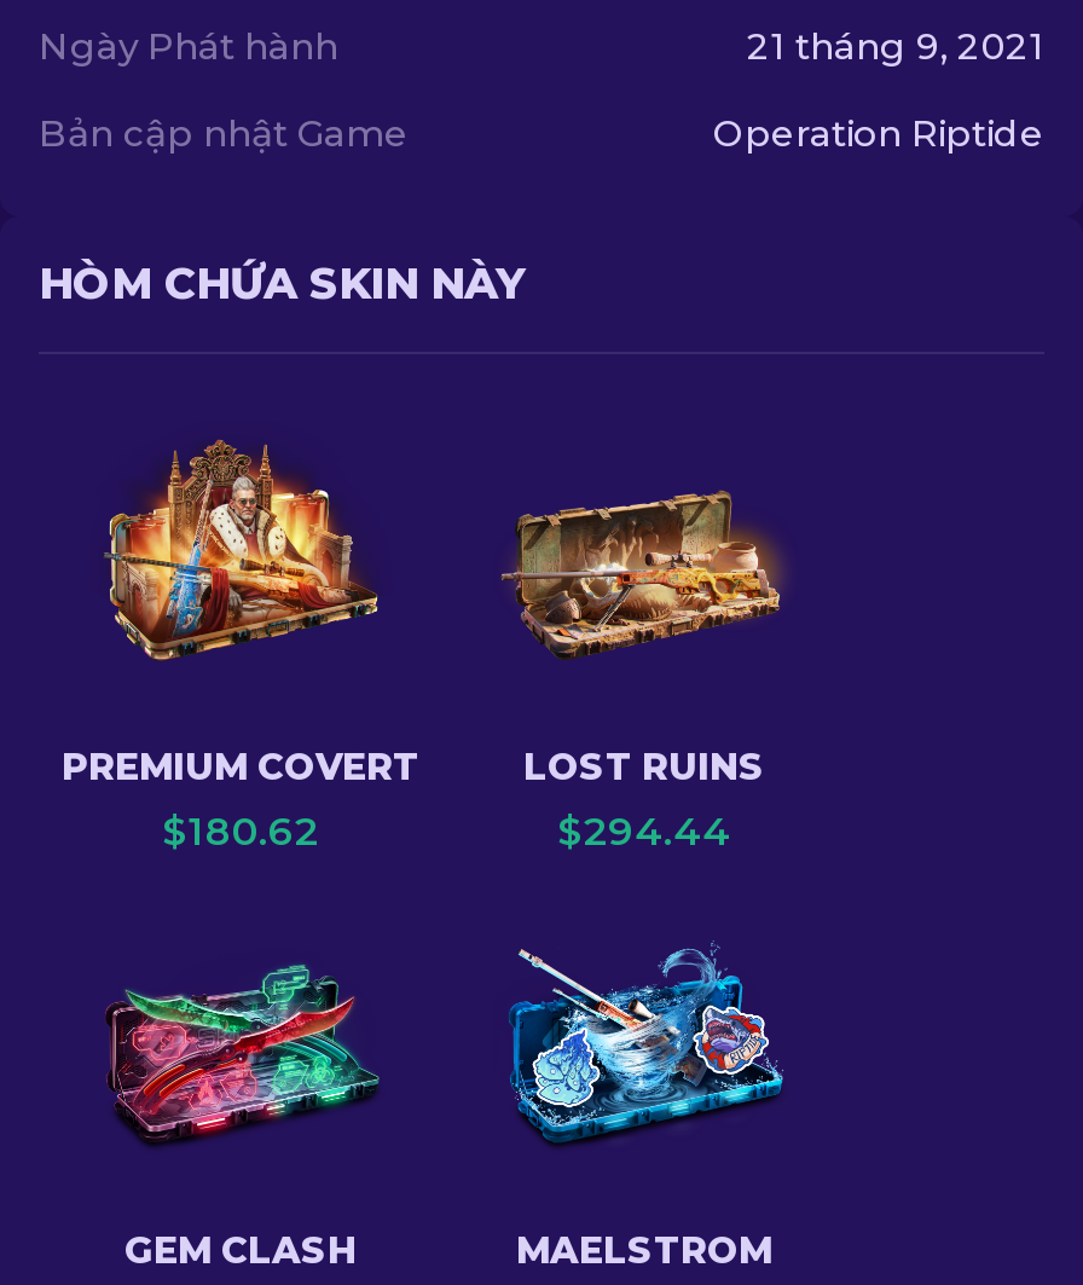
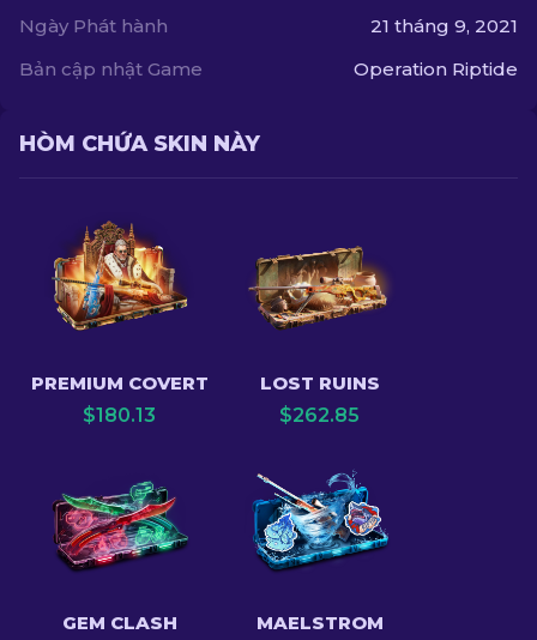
- $180.62
+ $180.13

- $294.44
+ $262.85
